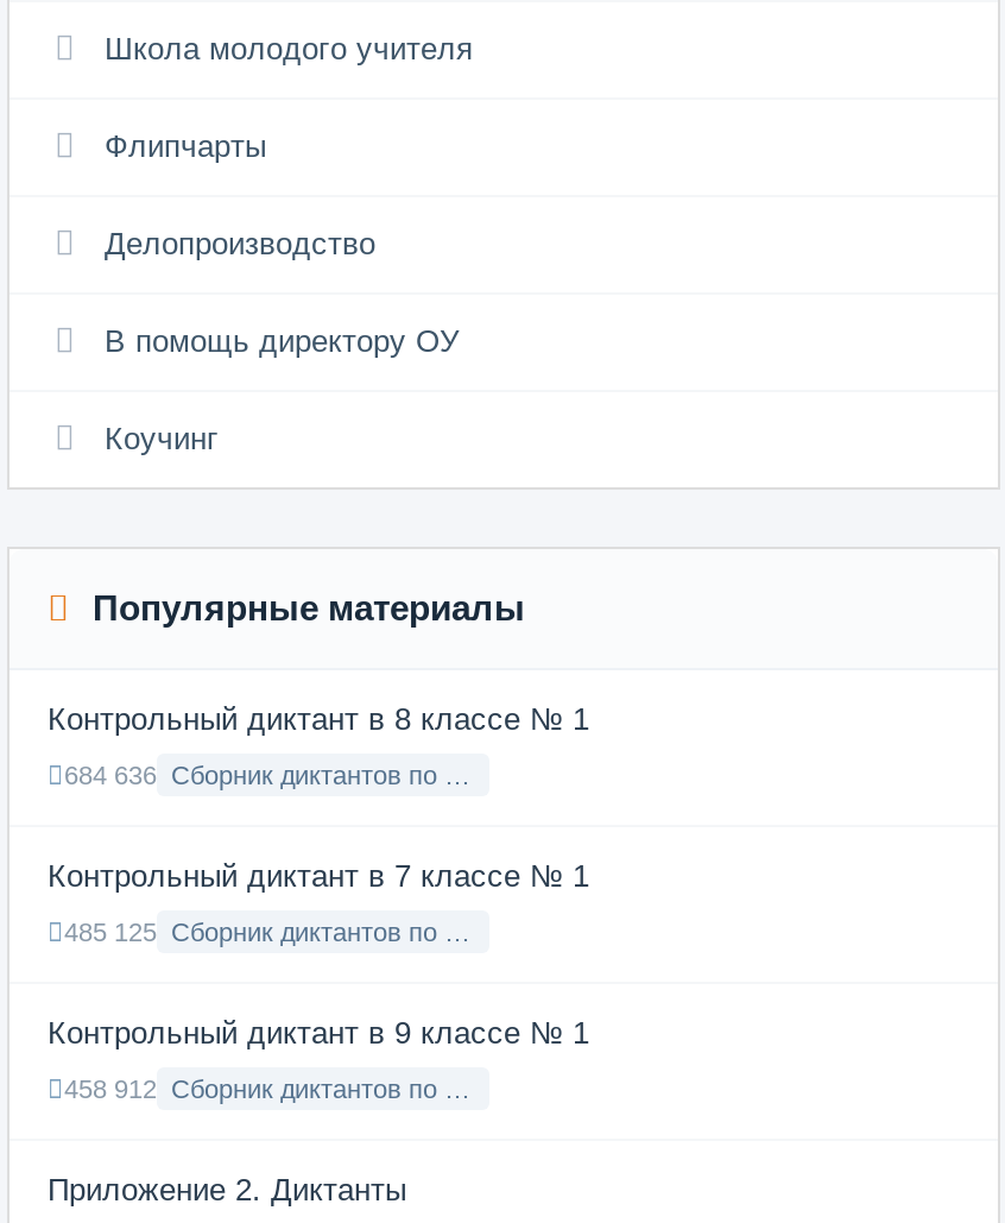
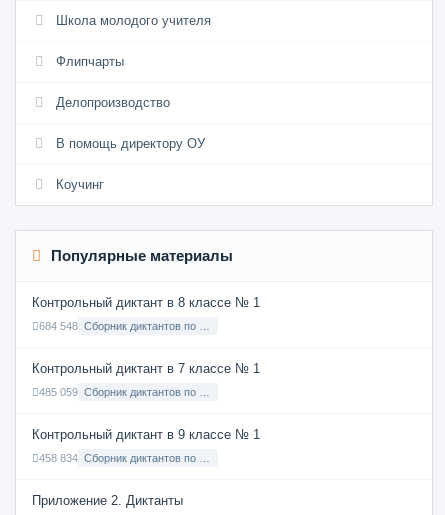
- 684 636
+ 684 548

- 485 125
+ 485 059

- 458 912
+ 458 834
